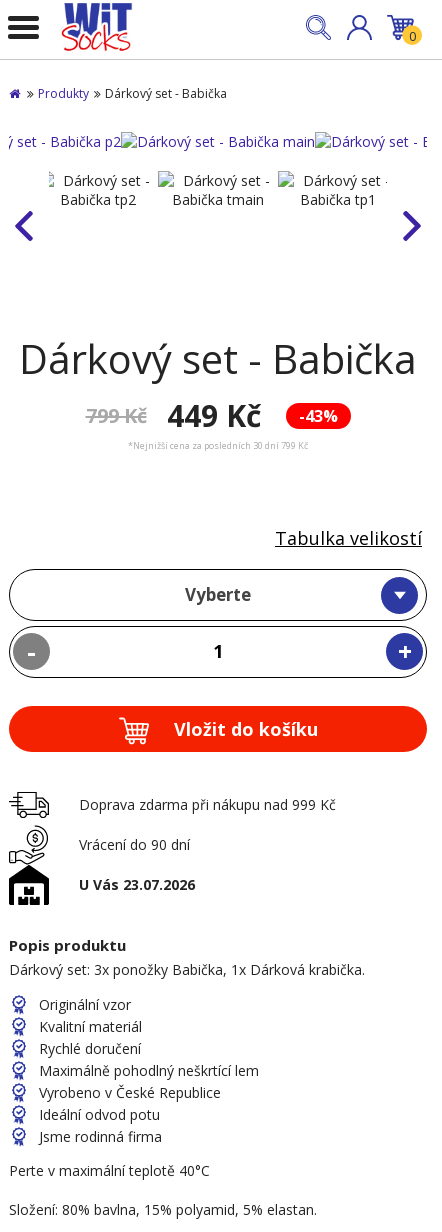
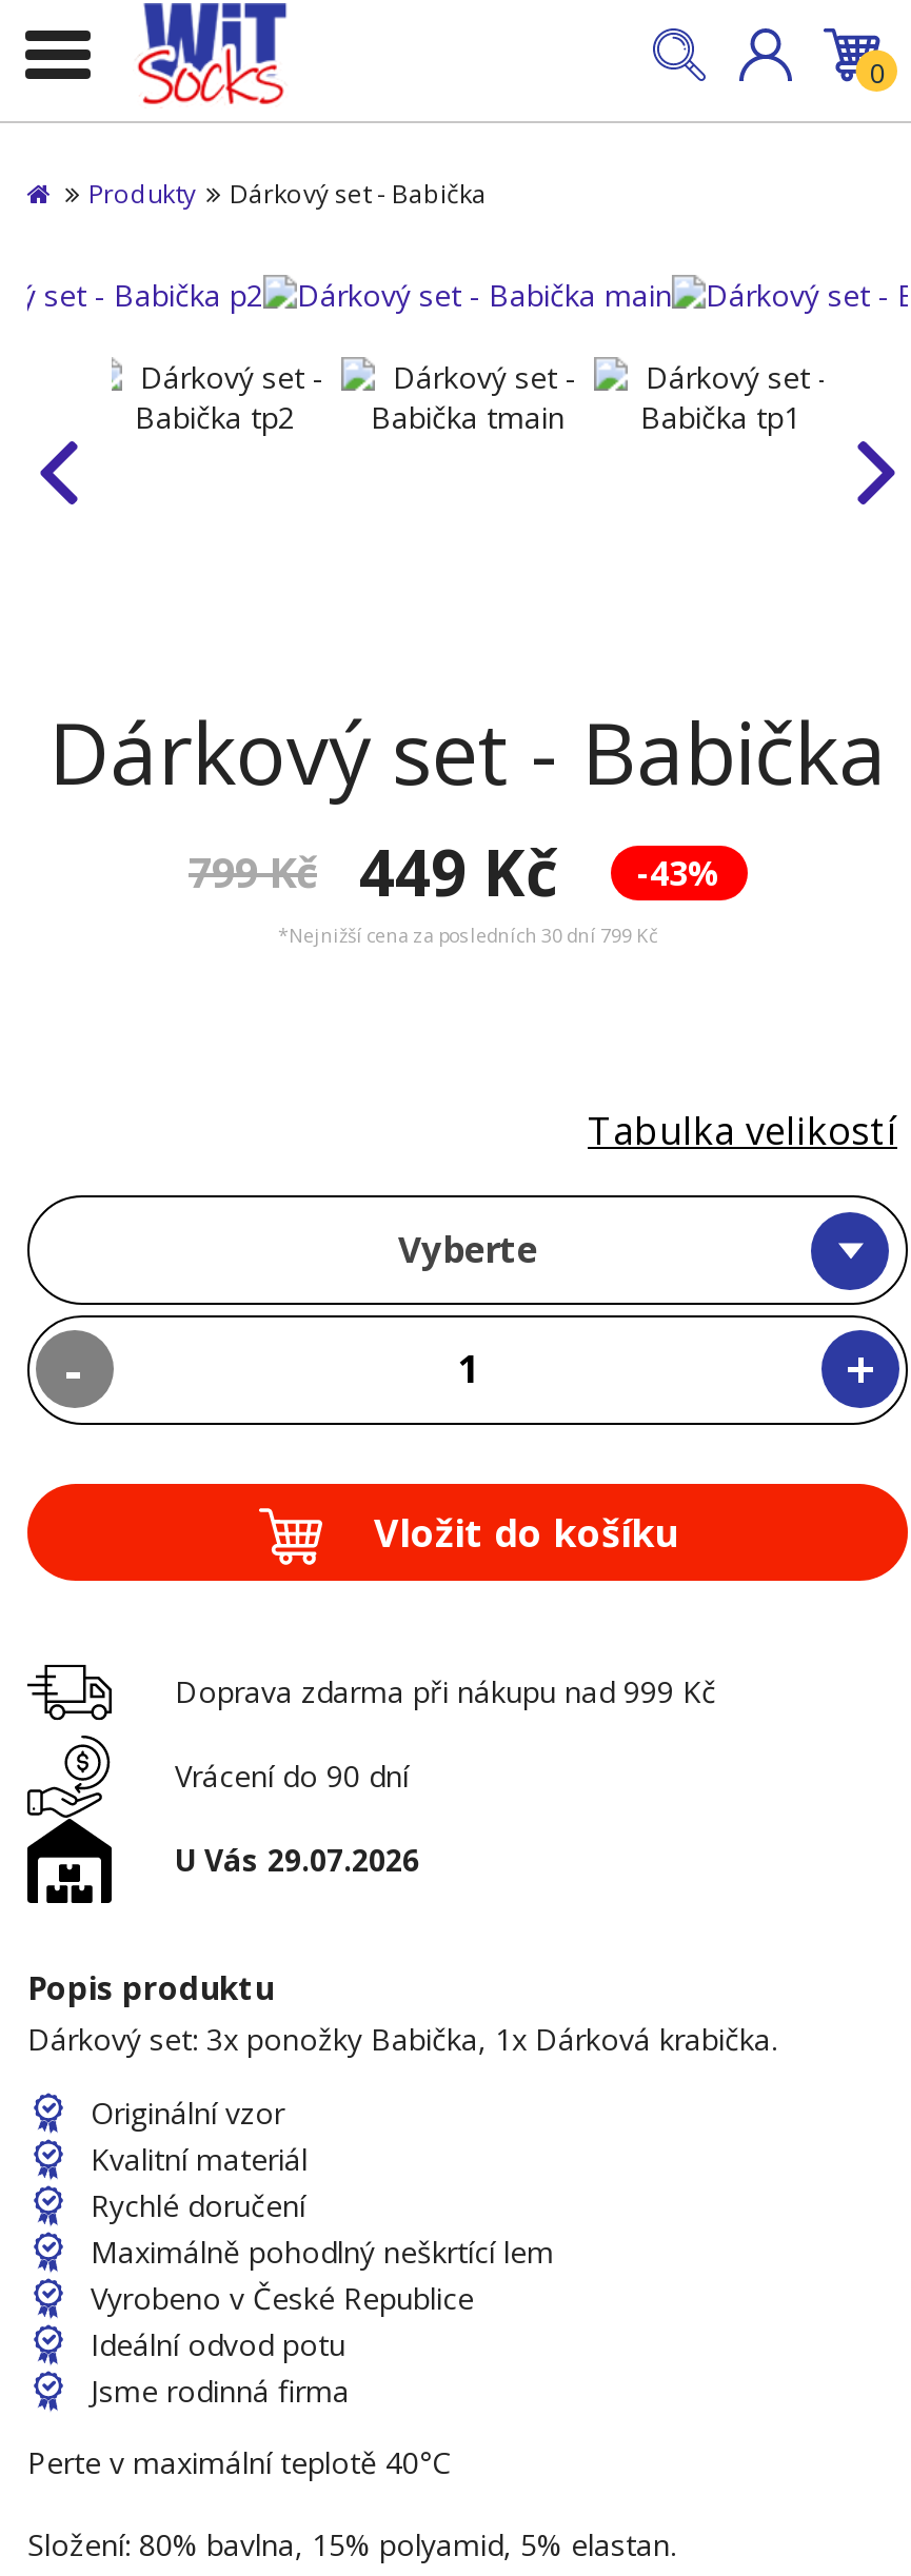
- U Vás 23.07.2026
+ U Vás 29.07.2026
